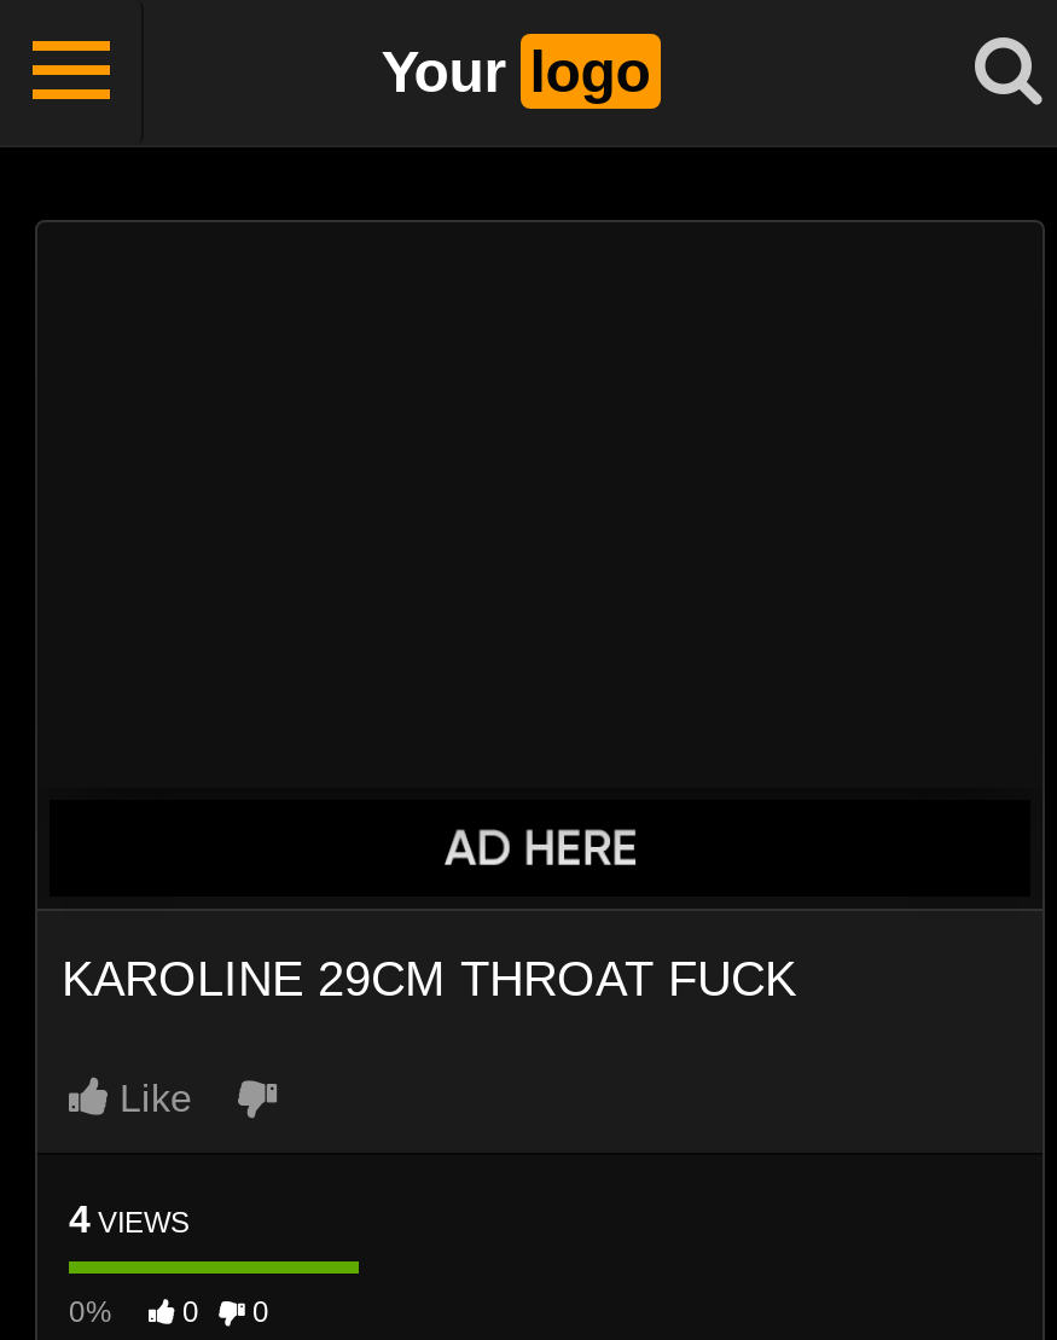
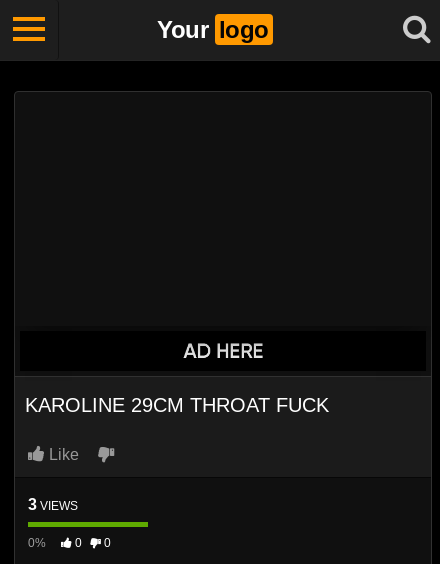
- 4 VIEWS
+ 3 VIEWS
